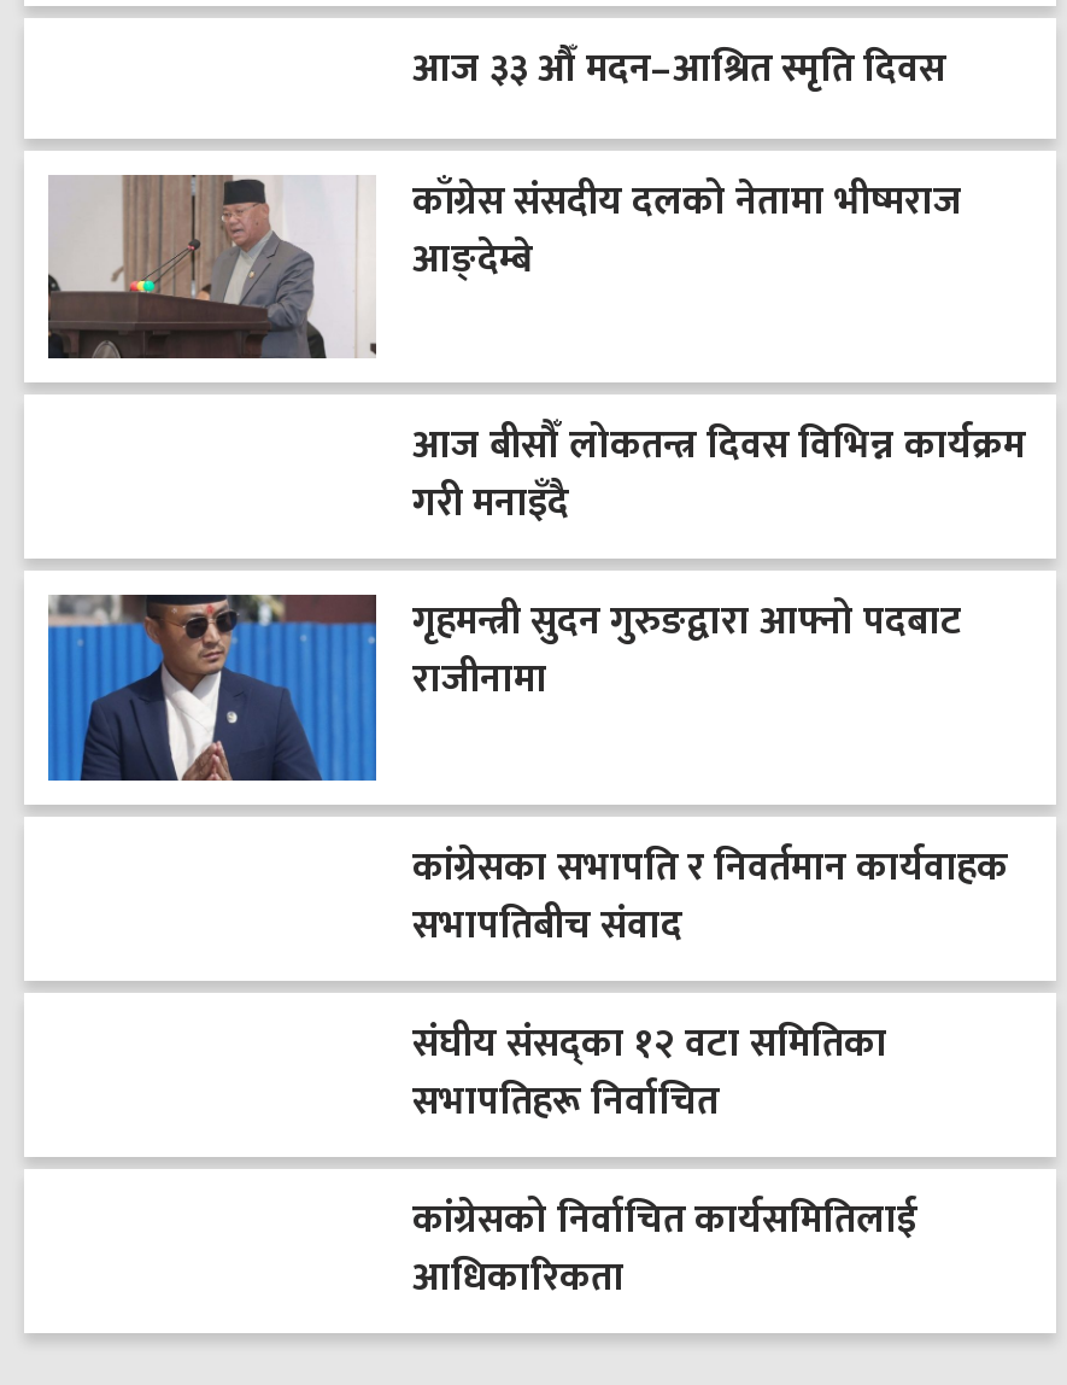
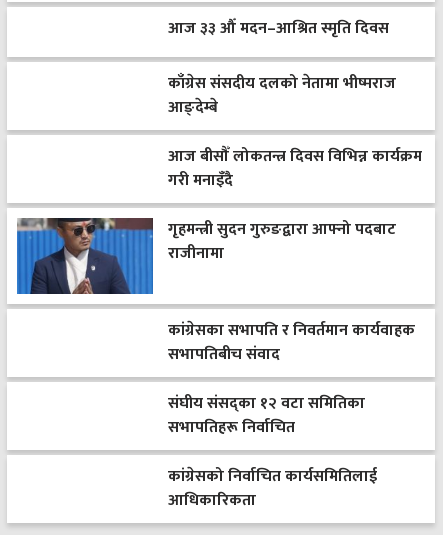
- [image]
